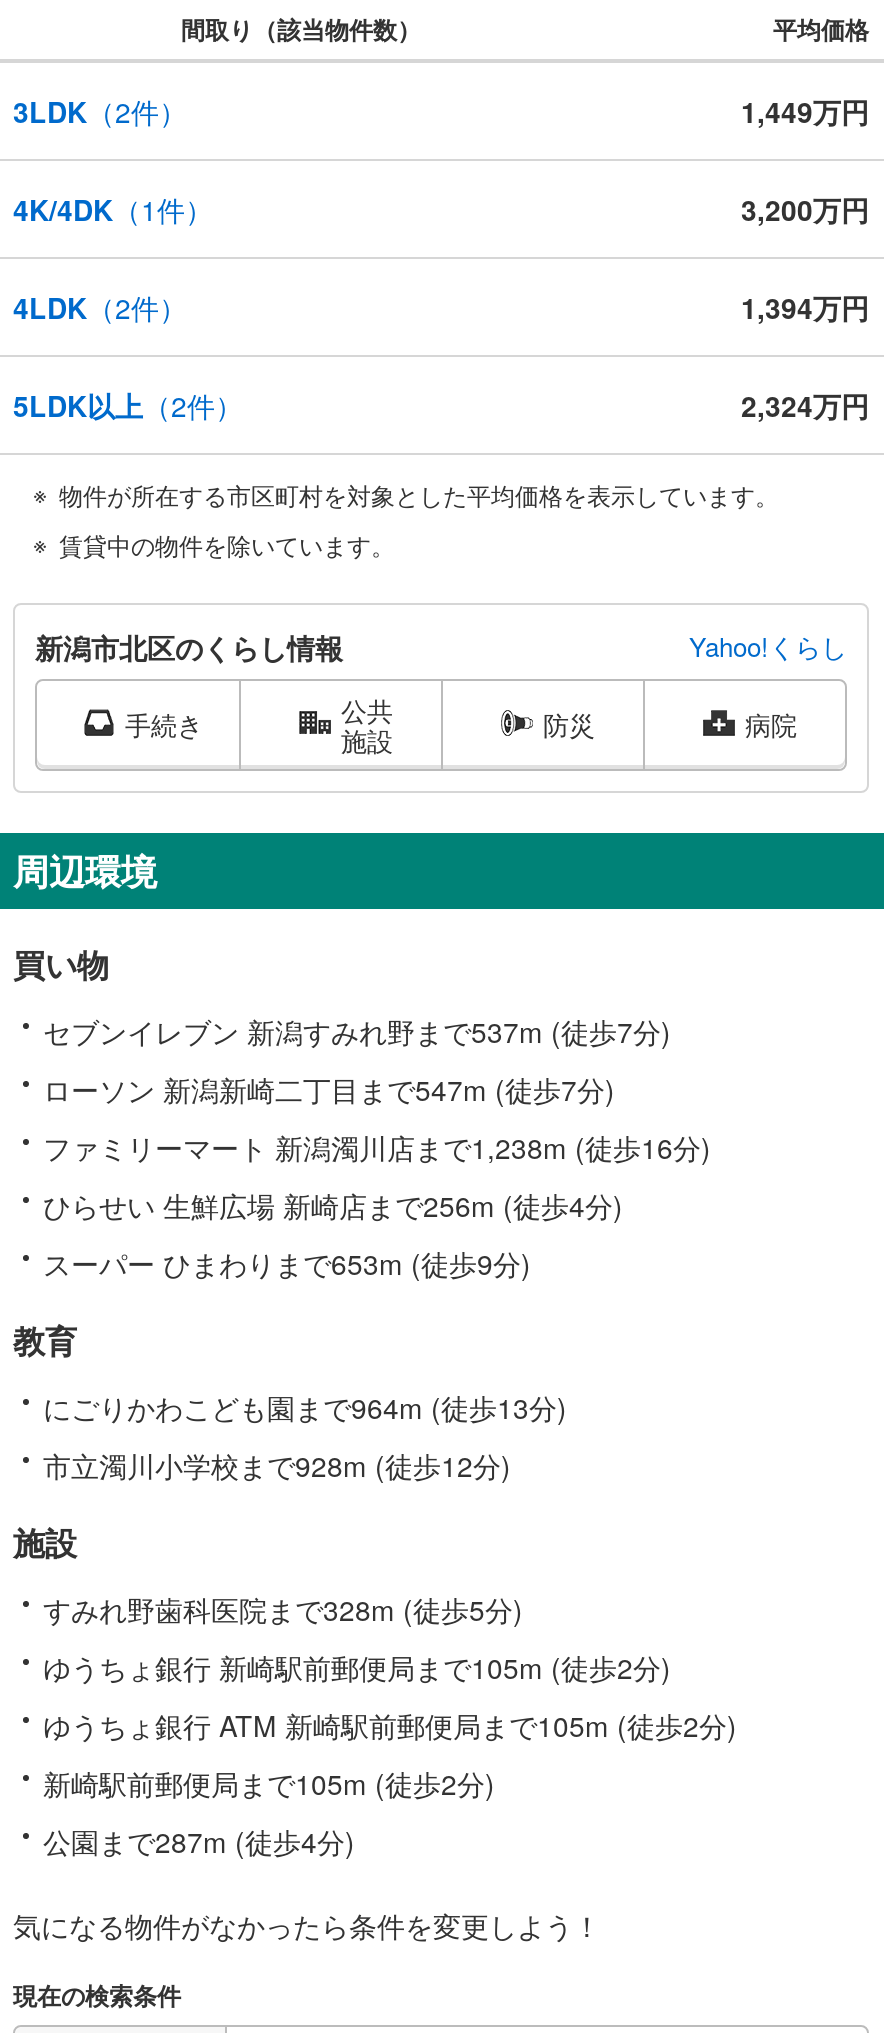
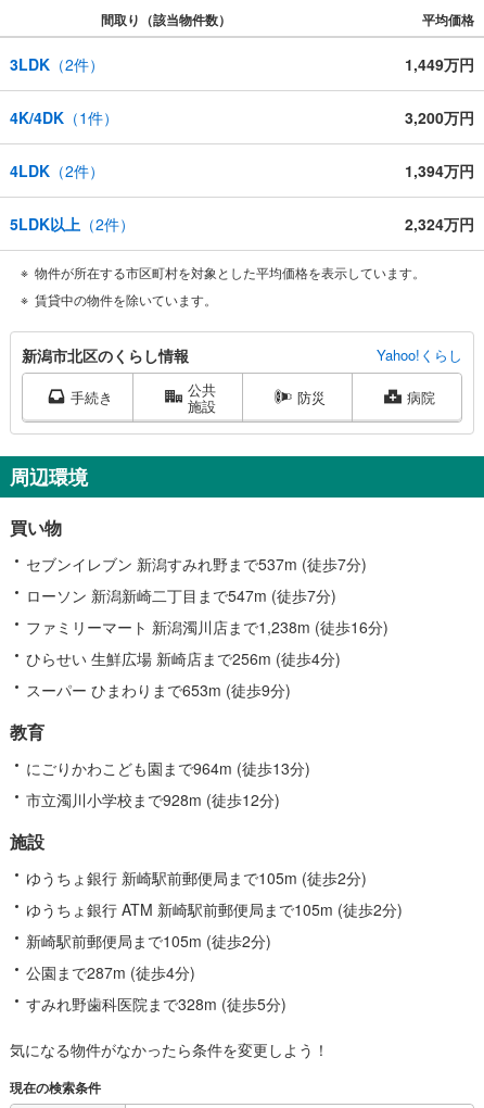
moved down: すみれ野歯科医院まで328m (徒歩5分)

moved up: ゆうちょ銀行 新崎駅前郵便局まで105m (徒歩2分) | ゆうちょ銀行 ATM 新崎駅前郵便局まで105m (徒歩2分) | 新崎駅前郵便局まで105m (徒歩2分) | 公園まで287m (徒歩4分)
